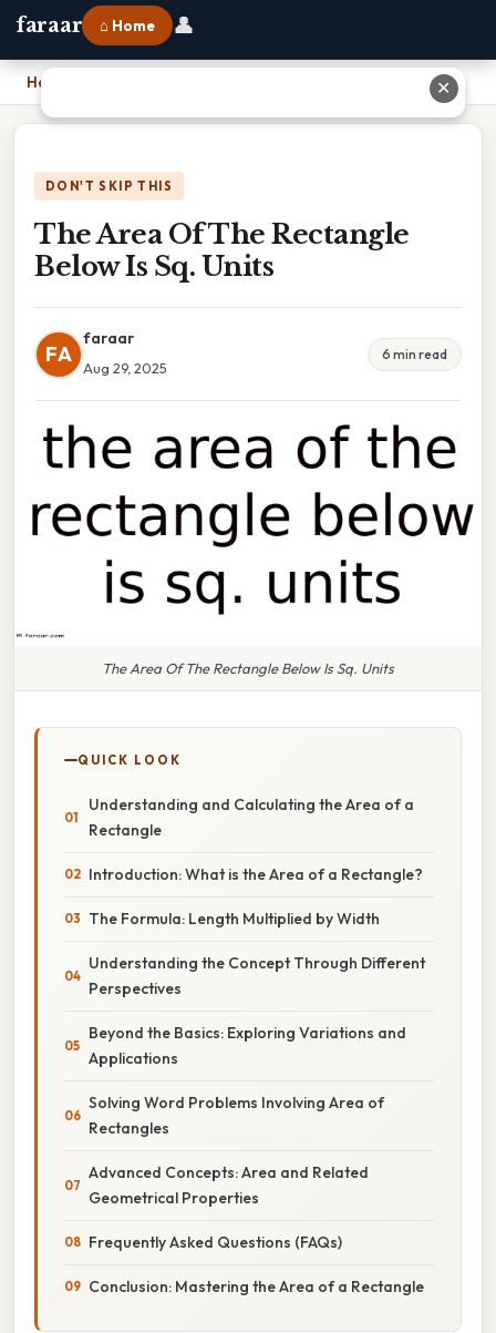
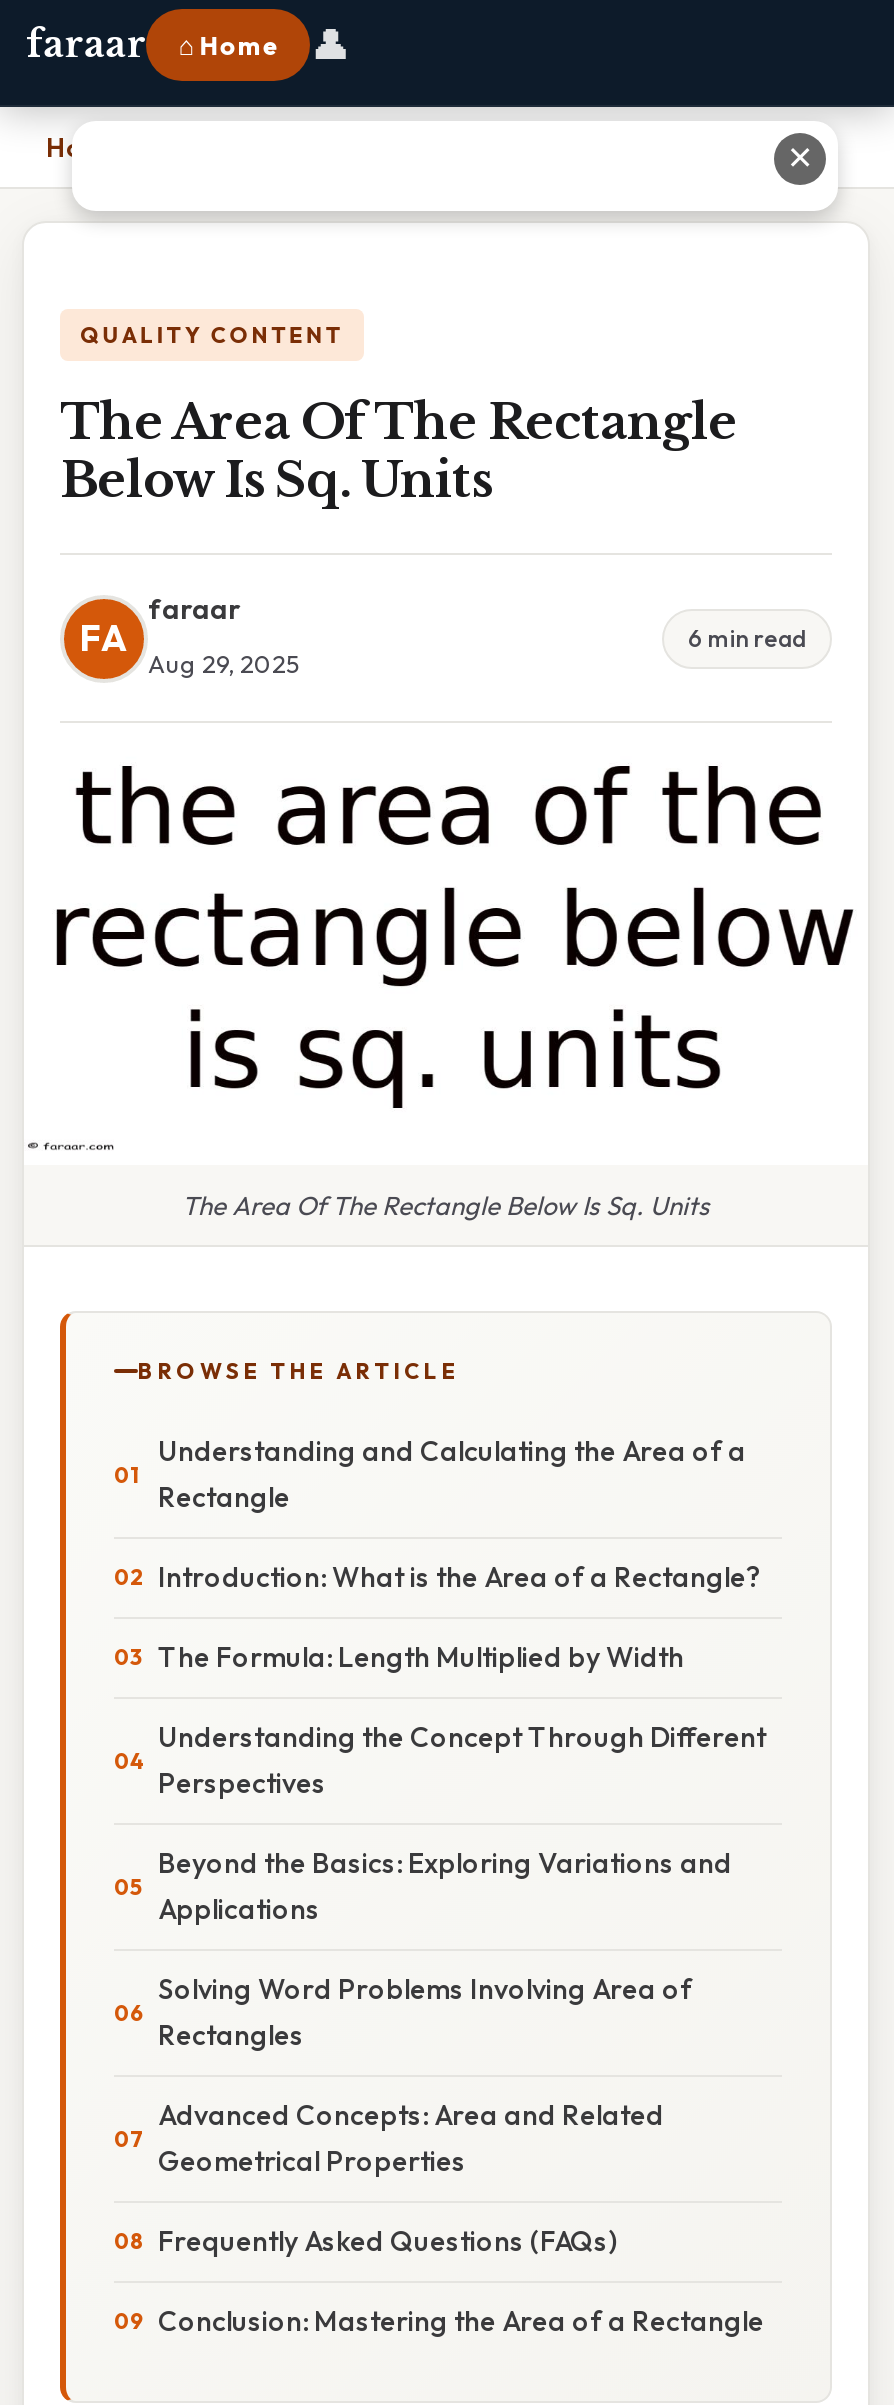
- DON'T SKIP THIS
+ QUALITY CONTENT

- QUICK LOOK
+ BROWSE THE ARTICLE
